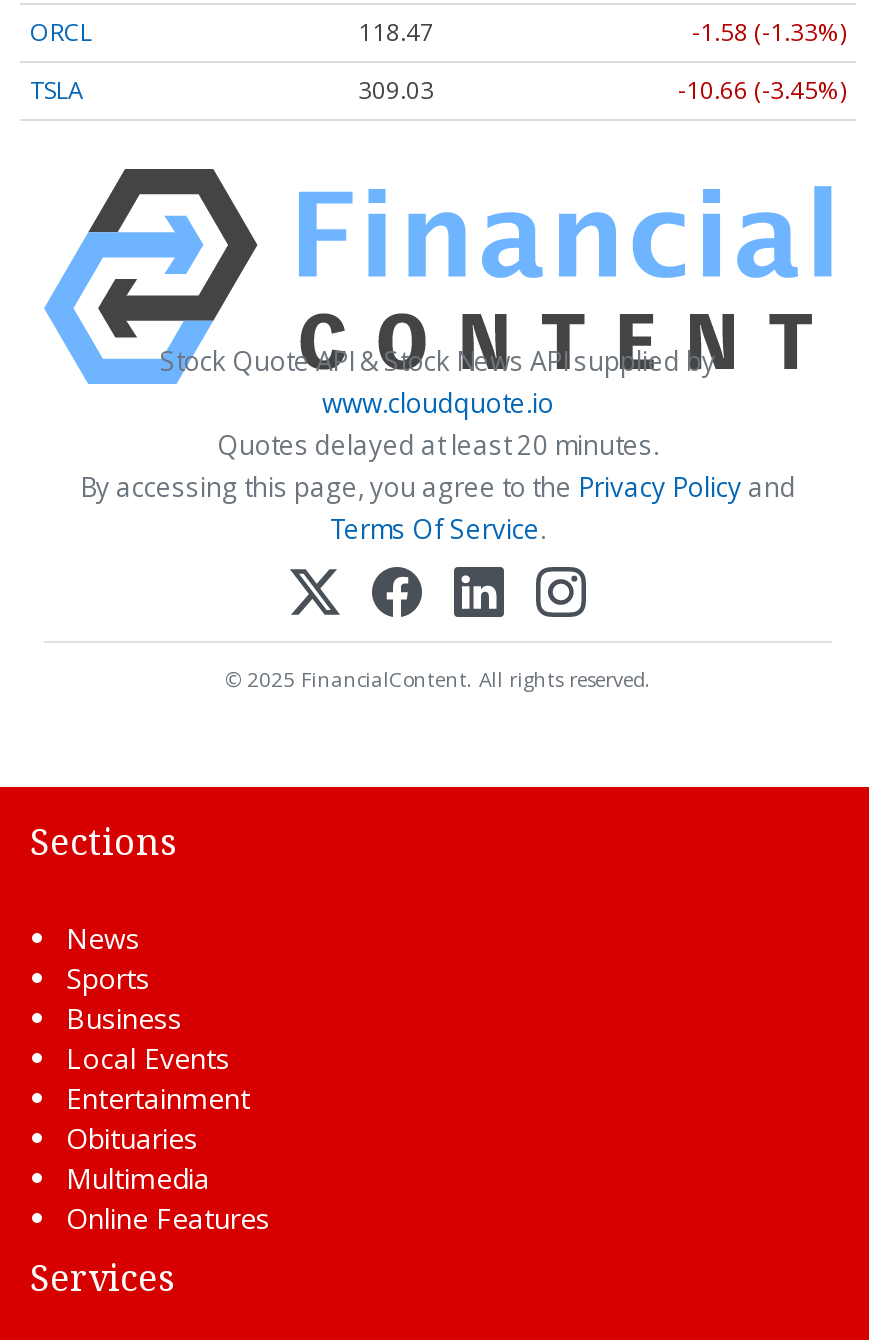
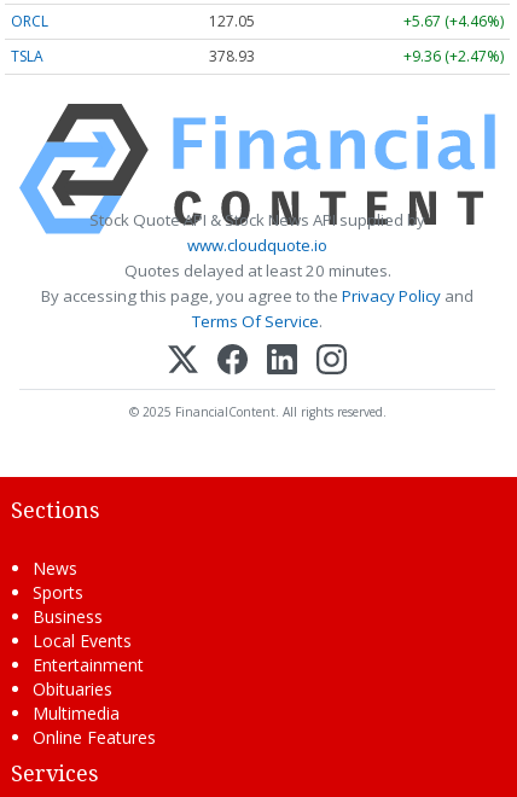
- 118.47
+ 127.05

- -1.58 (-1.33%)
+ +5.67 (+4.46%)

- 309.03
+ 378.93

- -10.66 (-3.45%)
+ +9.36 (+2.47%)
